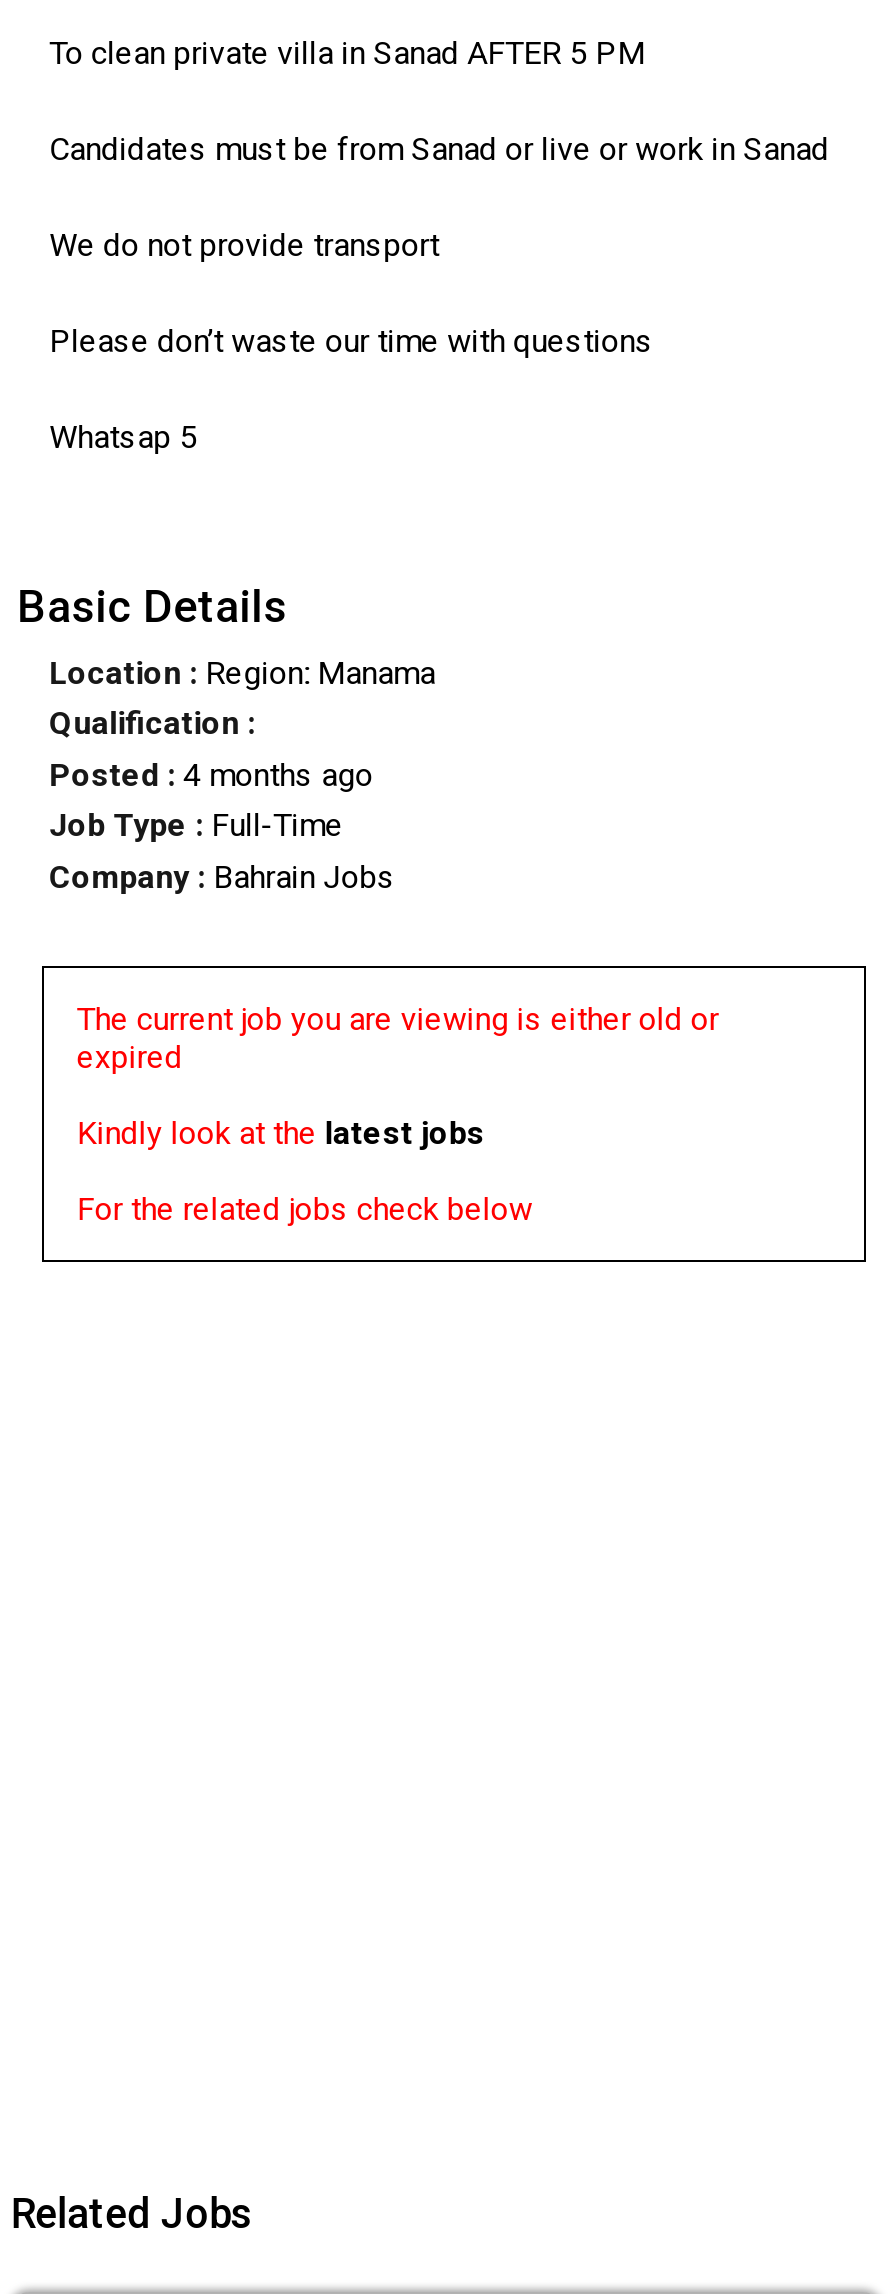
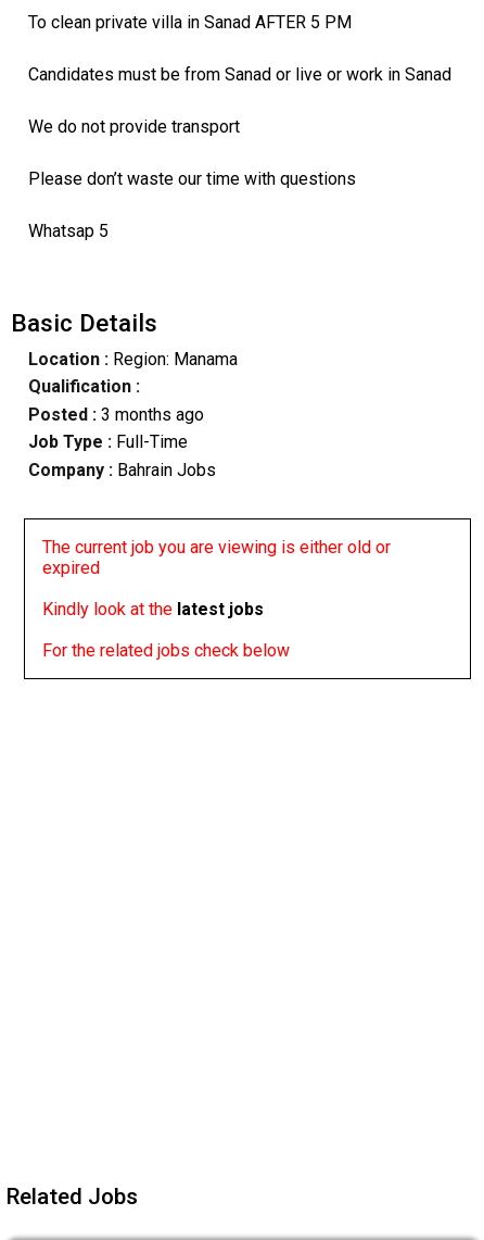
- Posted : 4 months ago
+ Posted : 3 months ago
